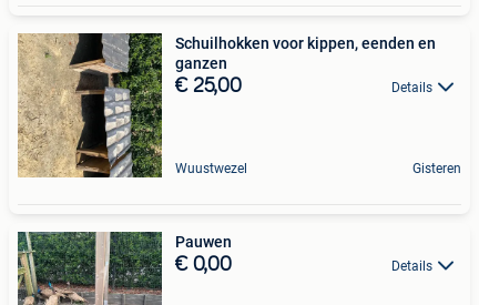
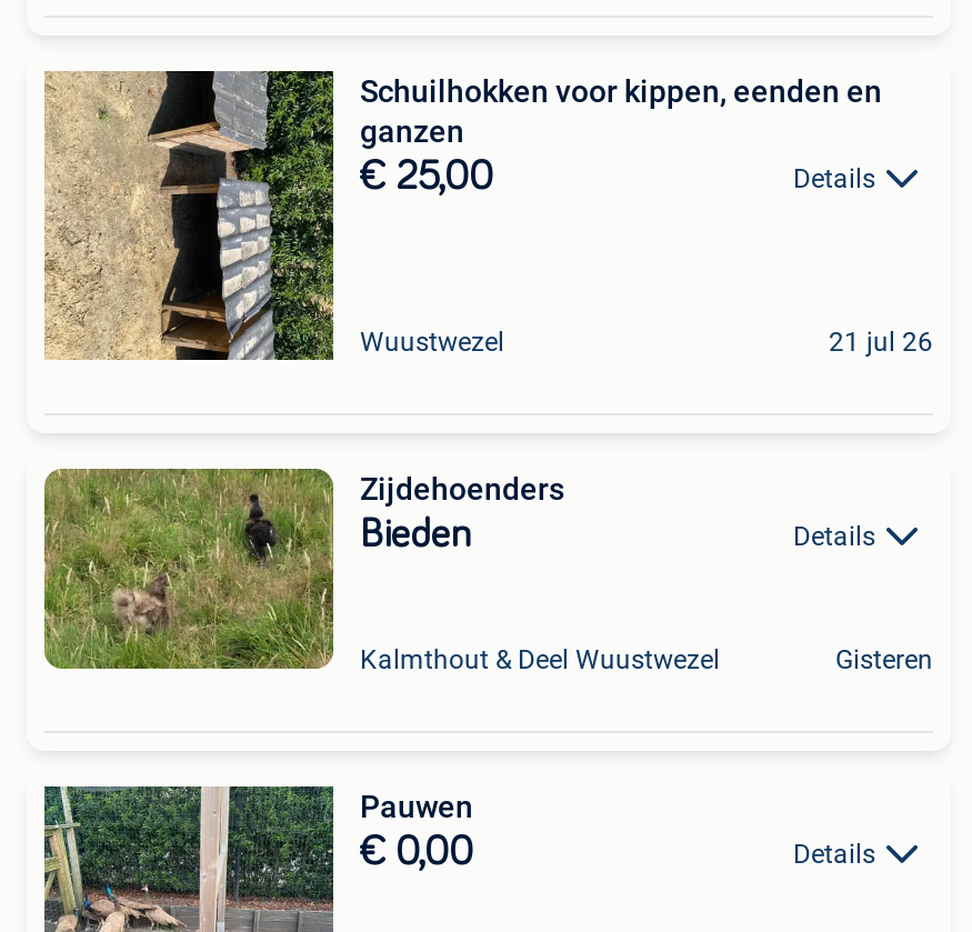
+ [image]
+ Zijdehoenders
+ Bieden
+ Details

+ Kalmthout & Deel Wuustwezel

+ 21 jul 26
